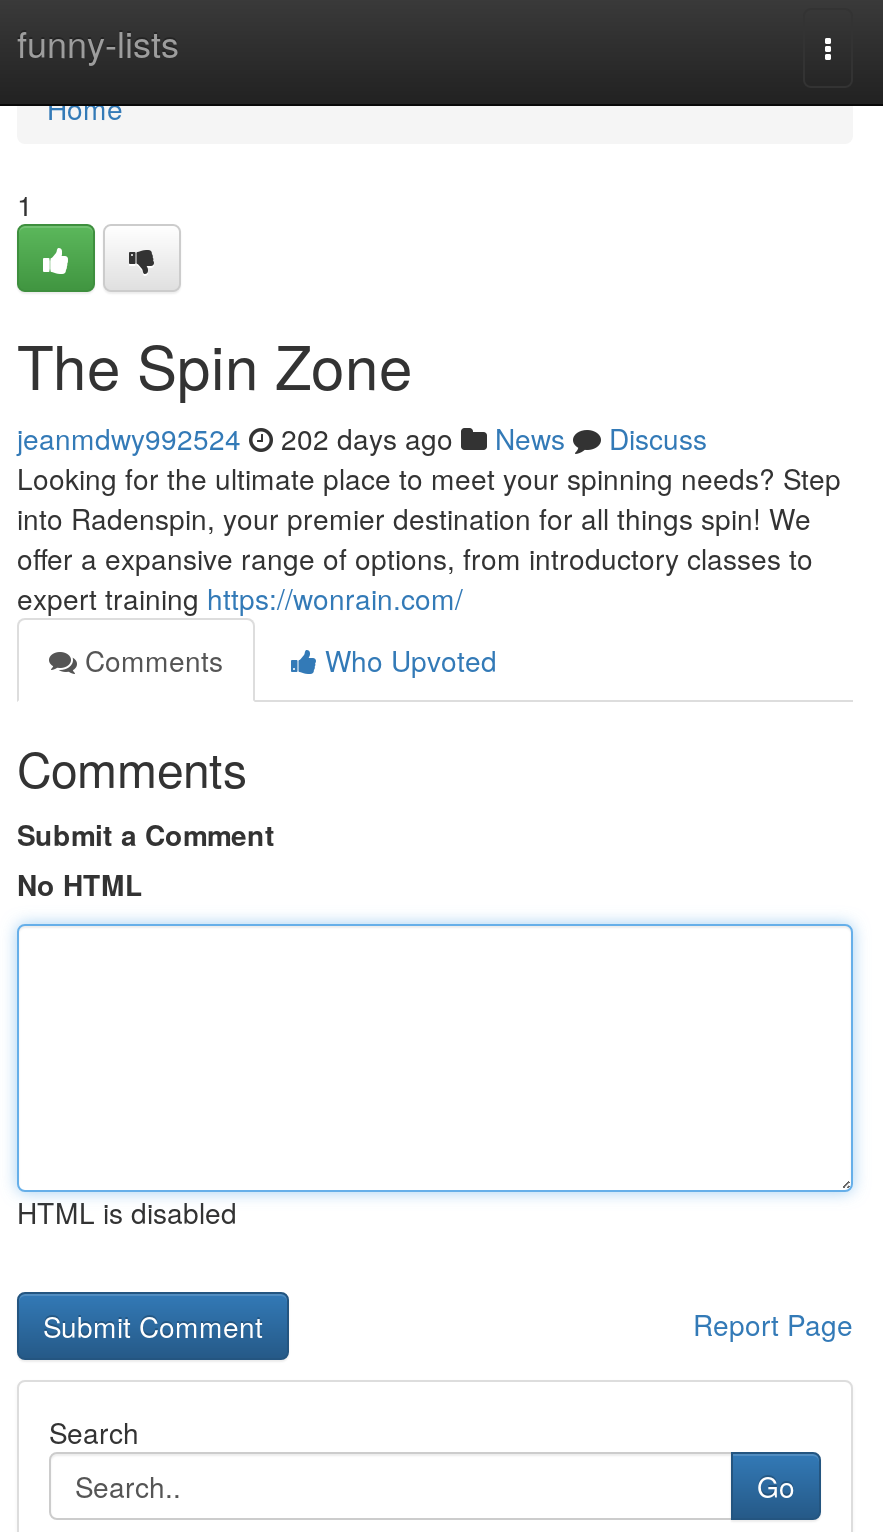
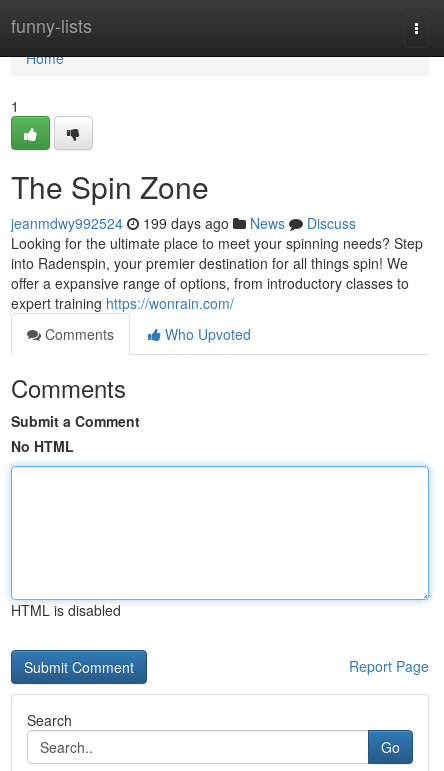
- jeanmdwy992524 202 days ago News Discuss
+ jeanmdwy992524 199 days ago News Discuss
